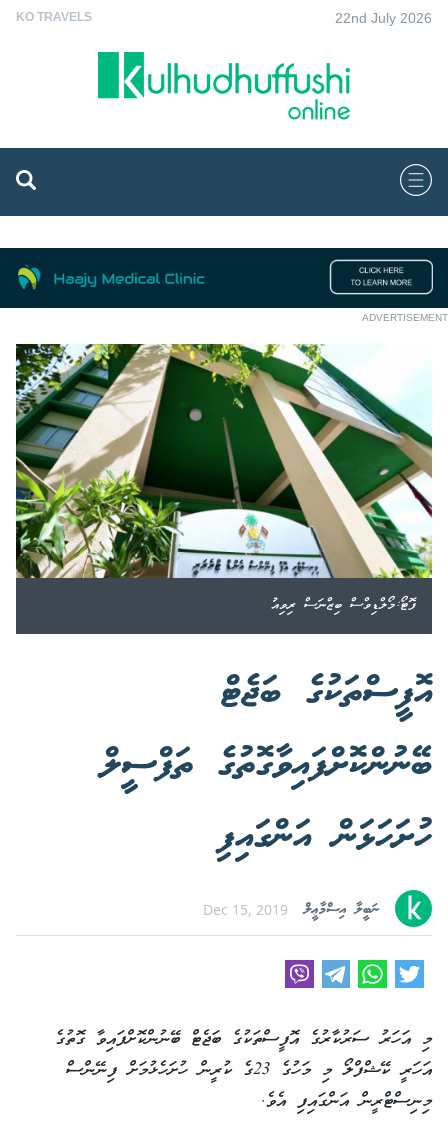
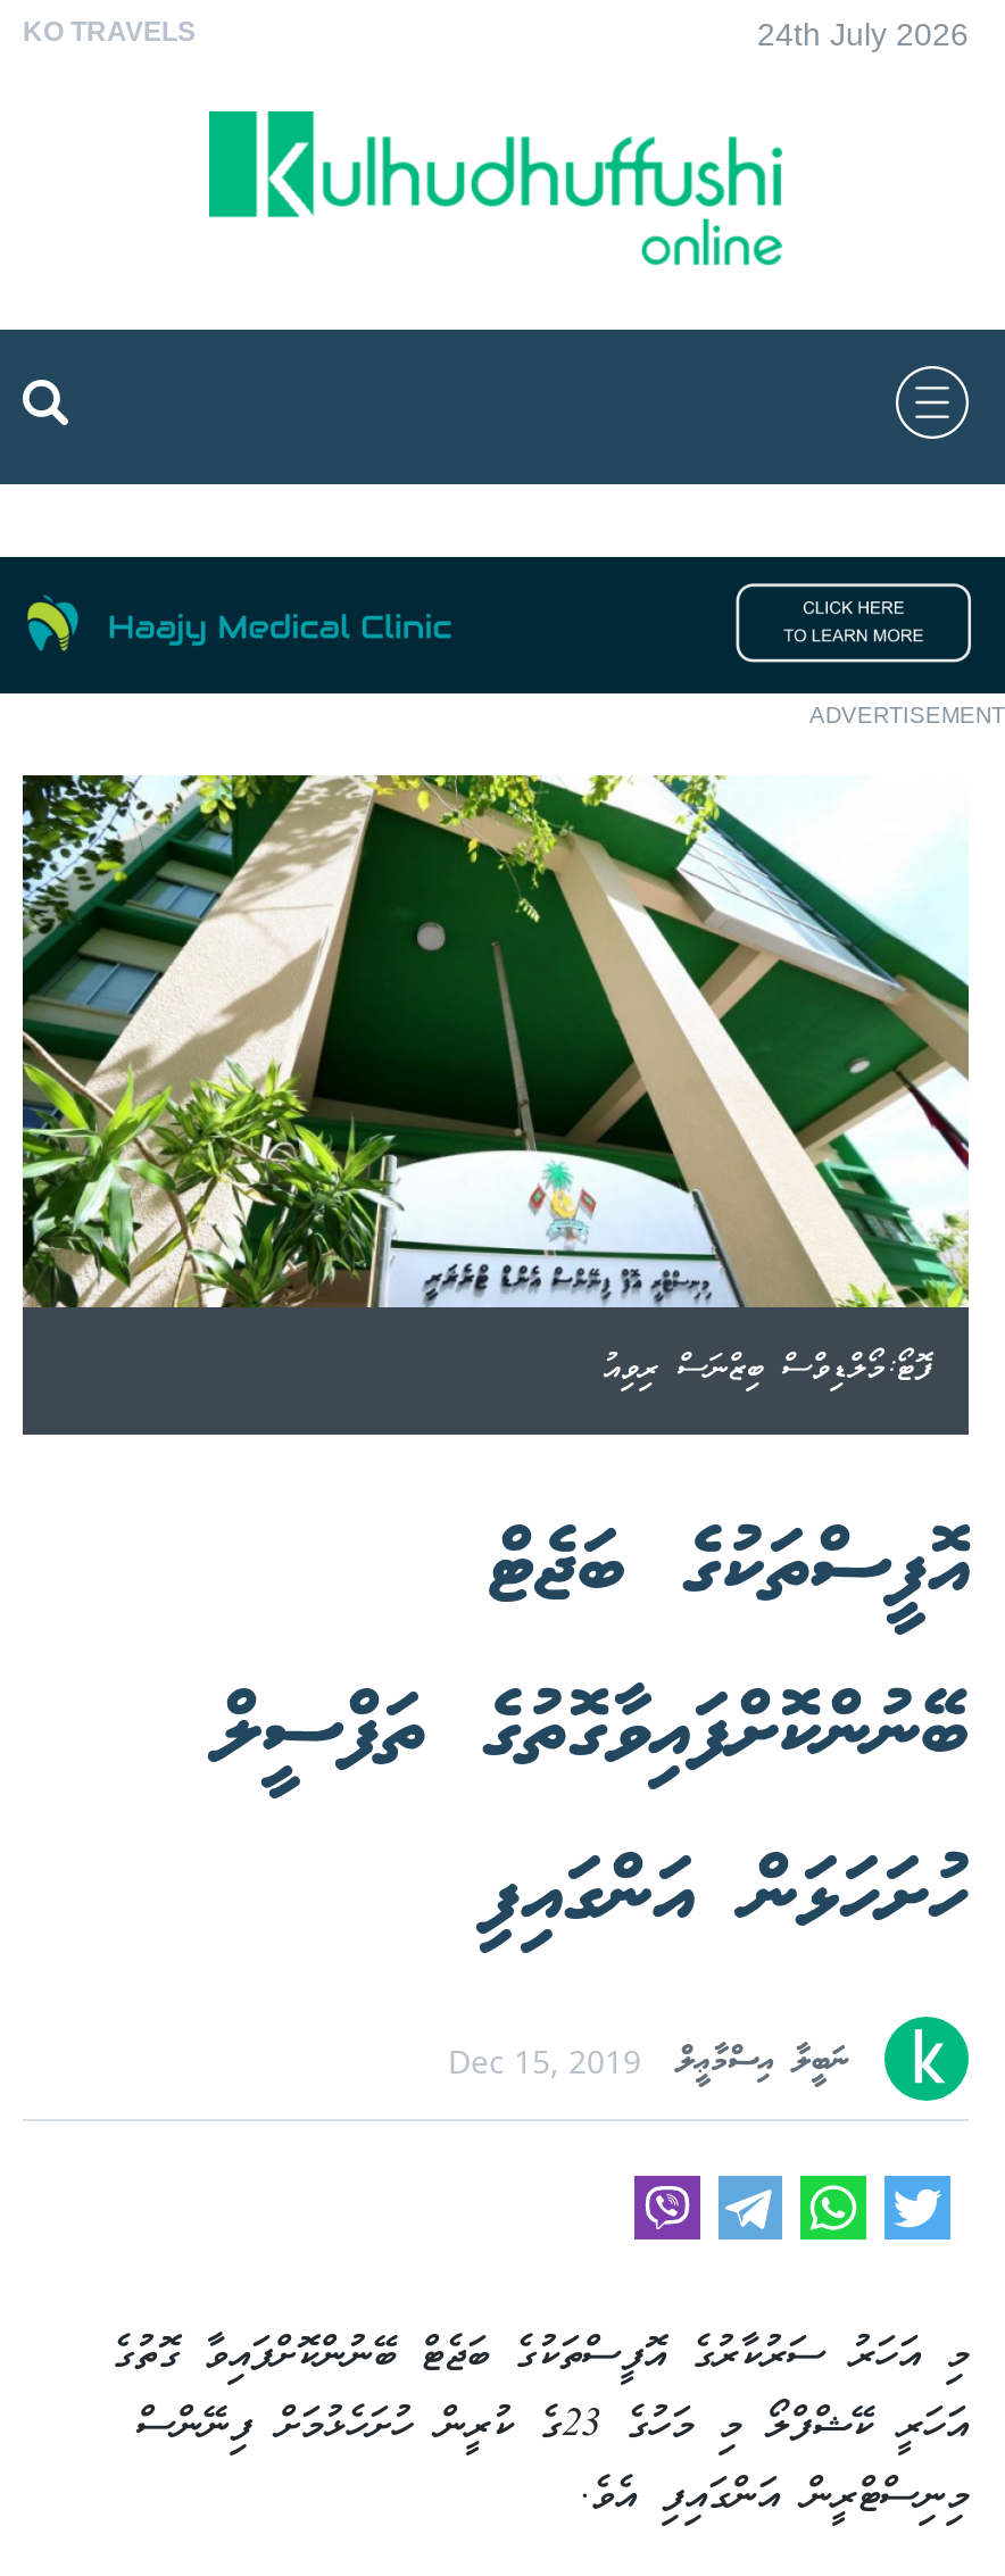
- 22nd July 2026
+ 24th July 2026
